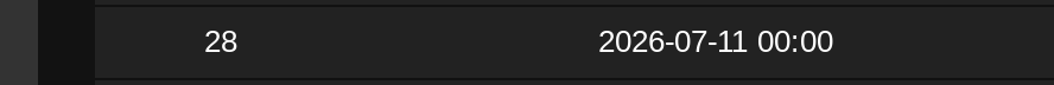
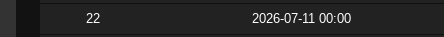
- 28
+ 22
